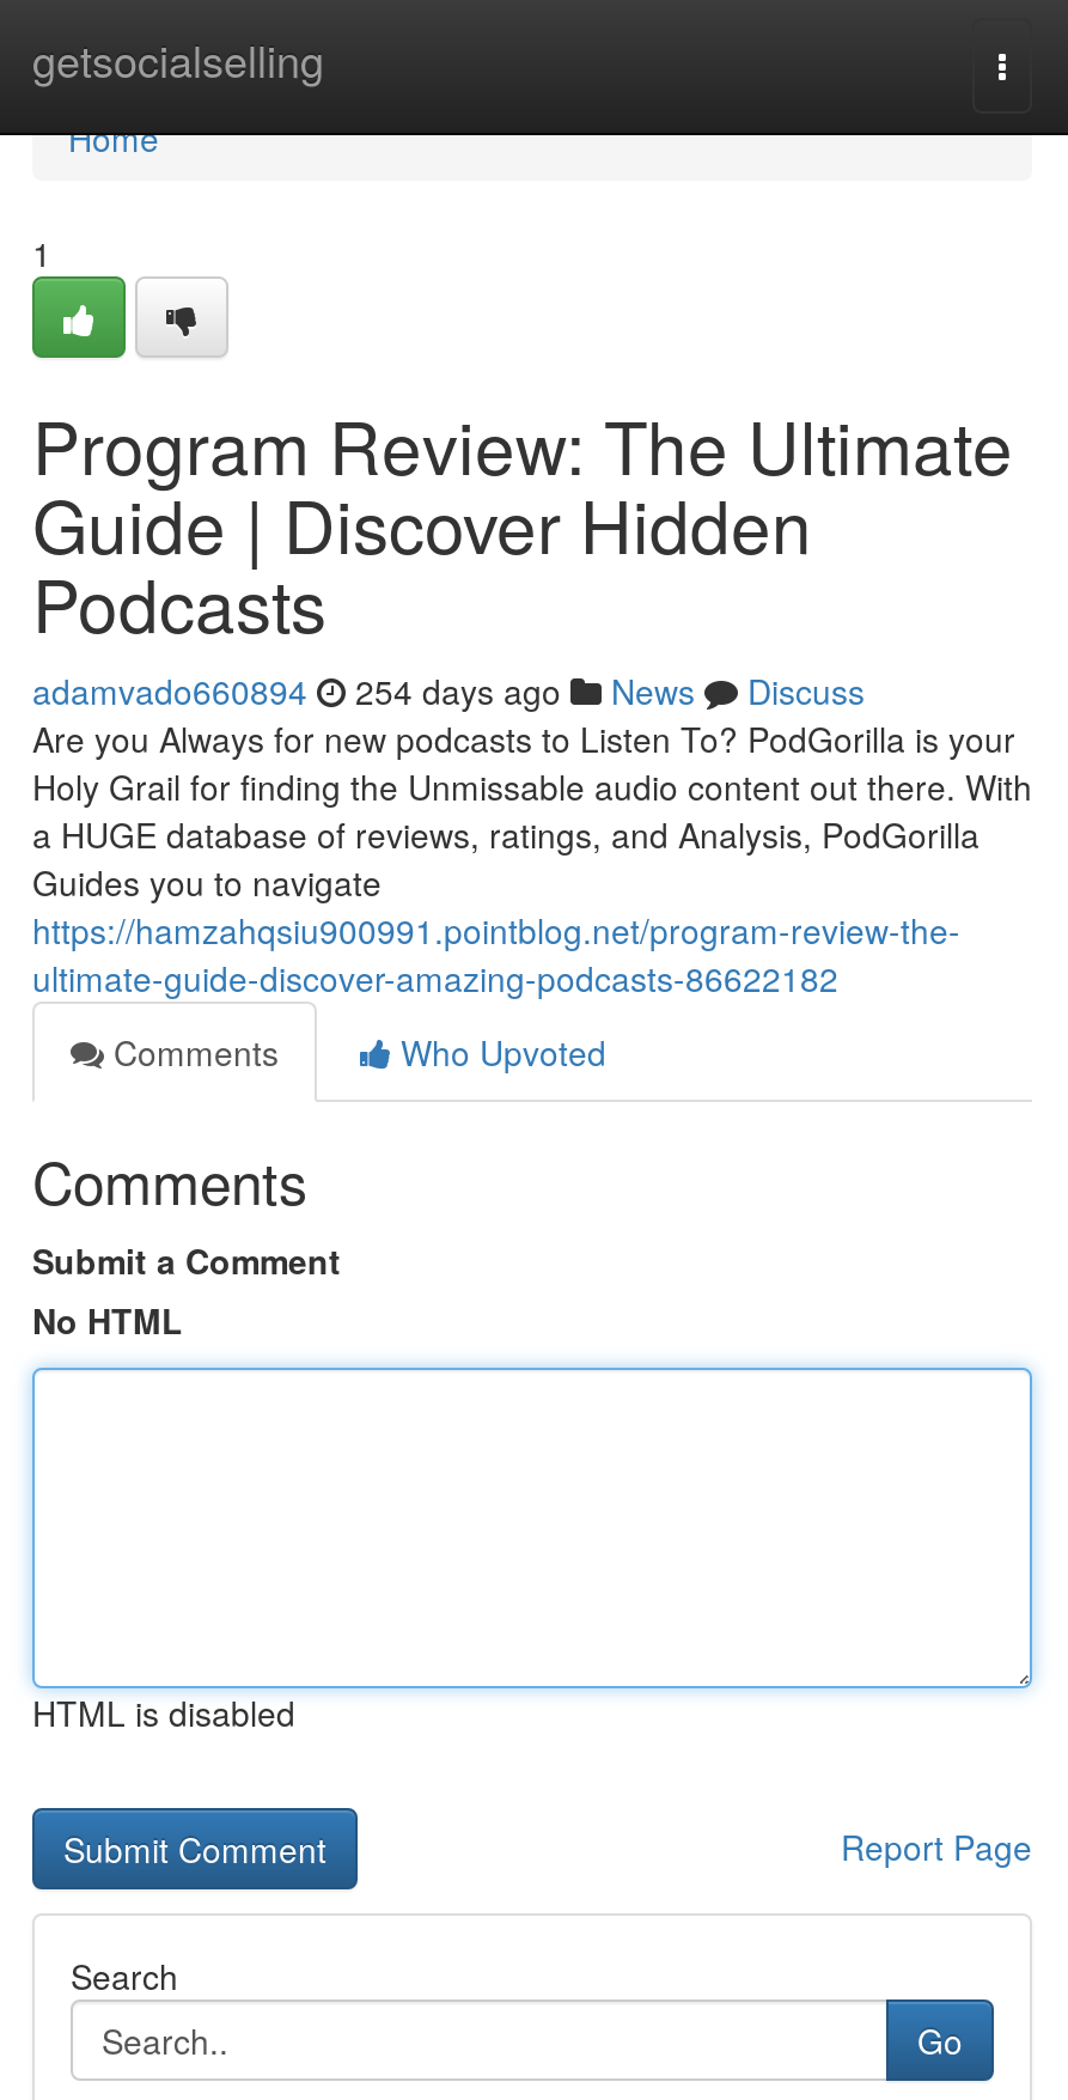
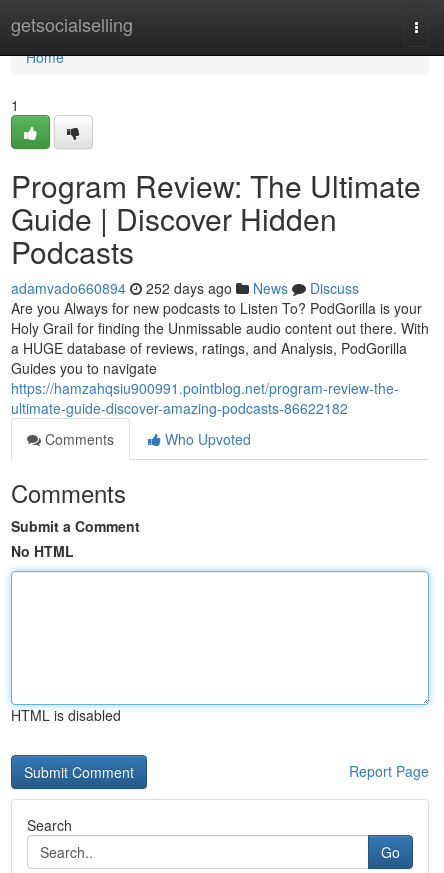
- adamvado660894 254 days ago News Discuss
+ adamvado660894 252 days ago News Discuss
